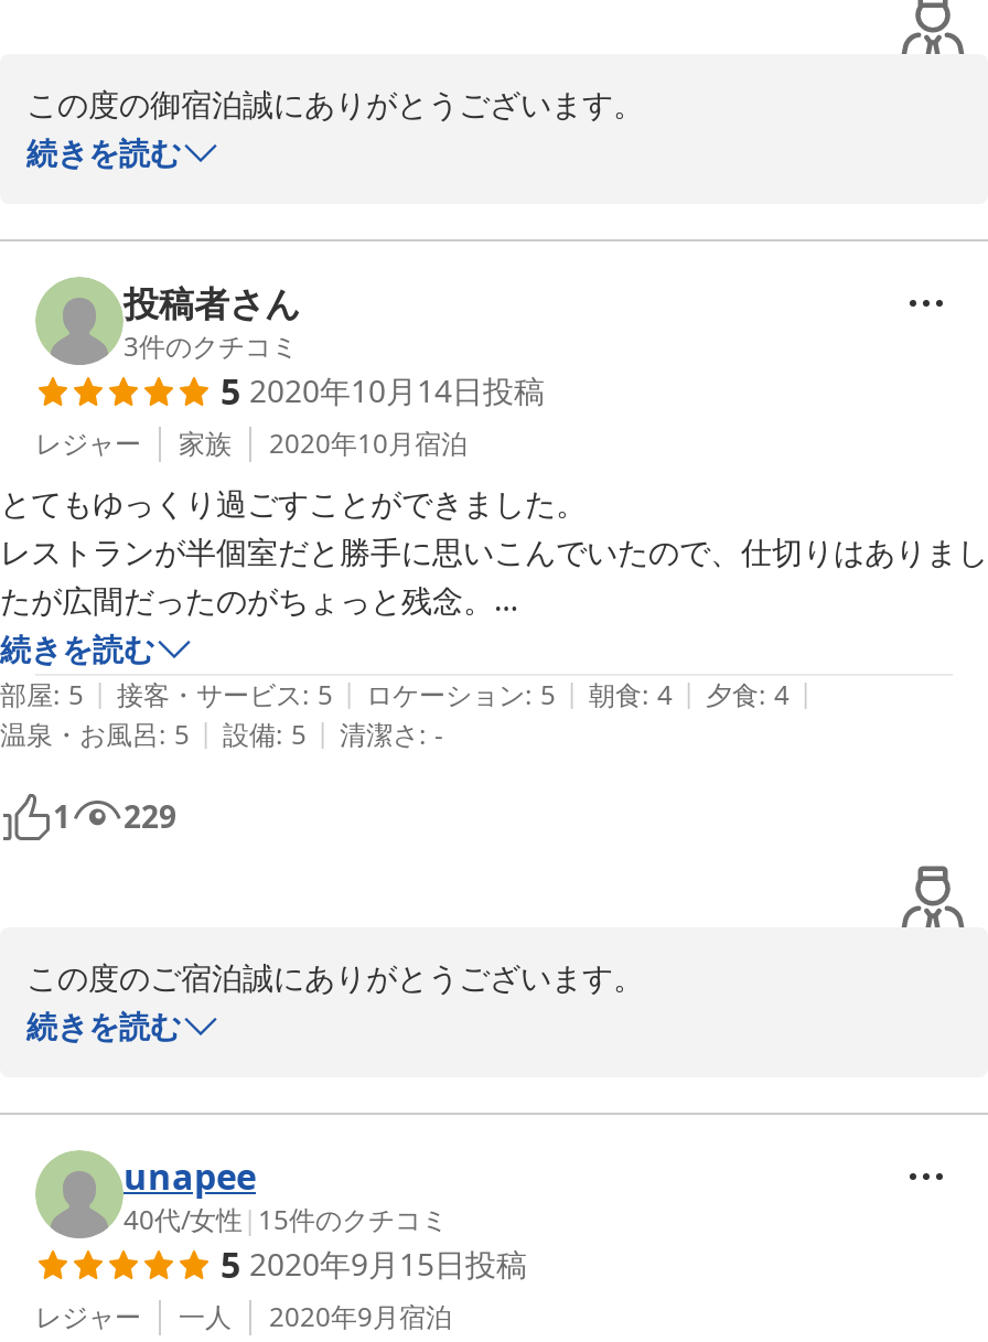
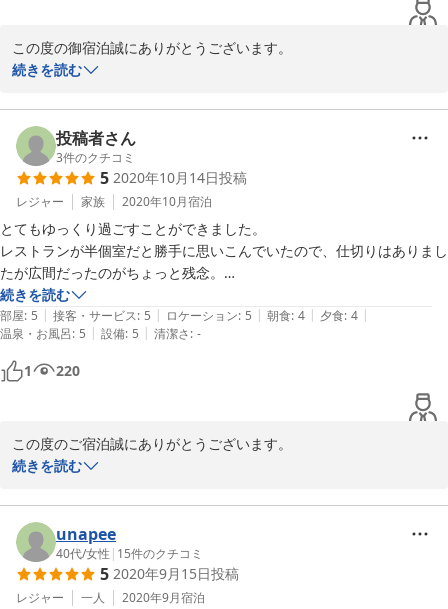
- 1 229
+ 1 220
